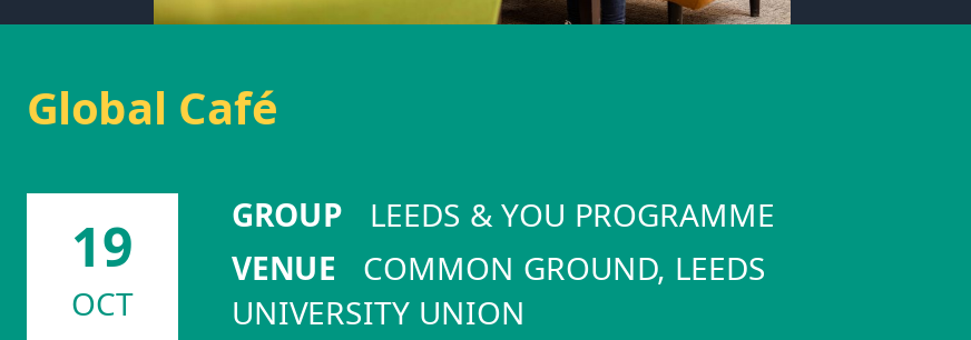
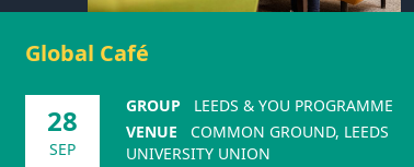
- 19
- OCT
+ 28
+ SEP
